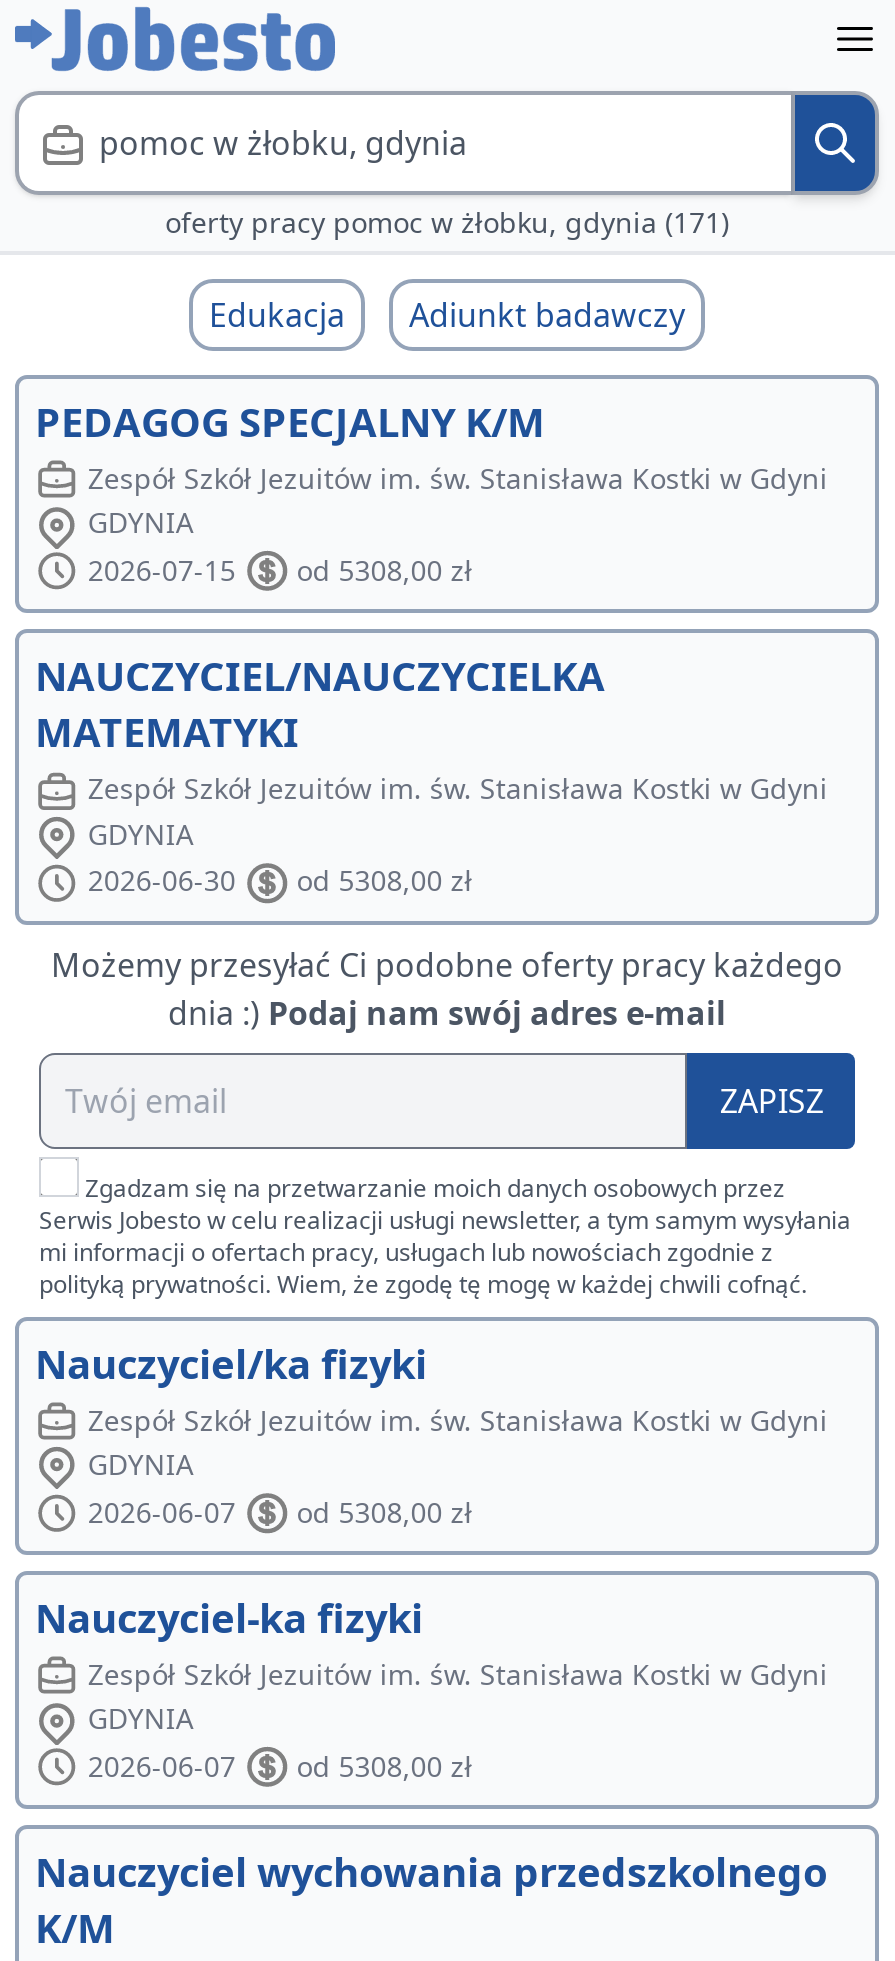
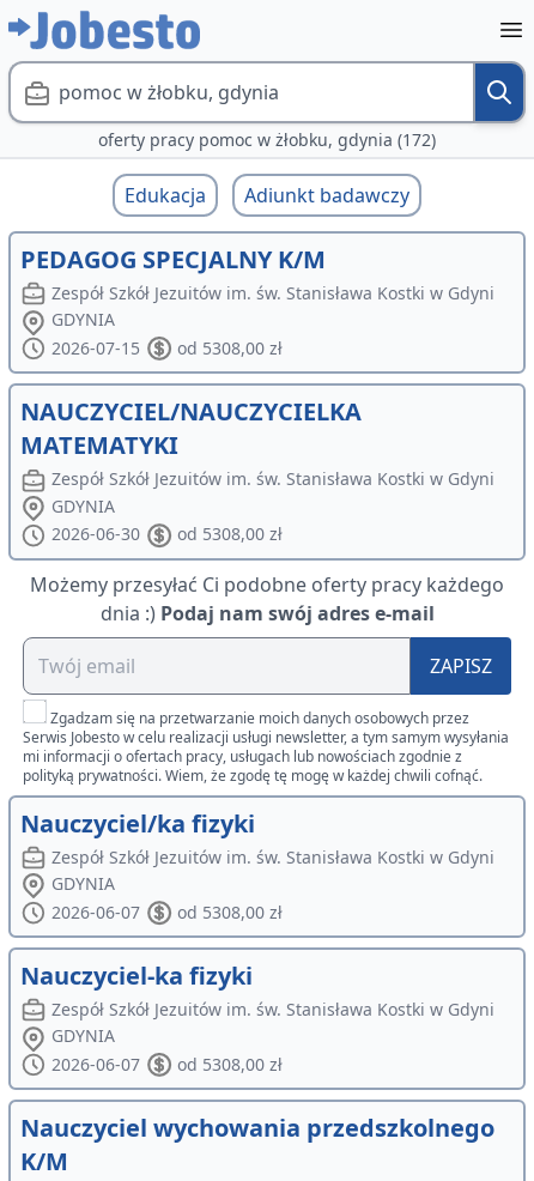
- oferty pracy pomoc w żłobku, gdynia (171)
+ oferty pracy pomoc w żłobku, gdynia (172)
